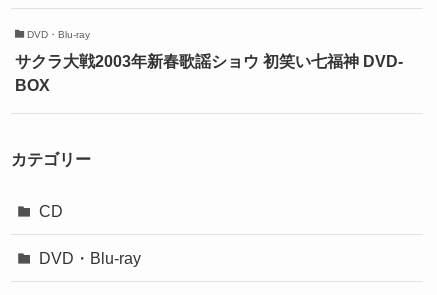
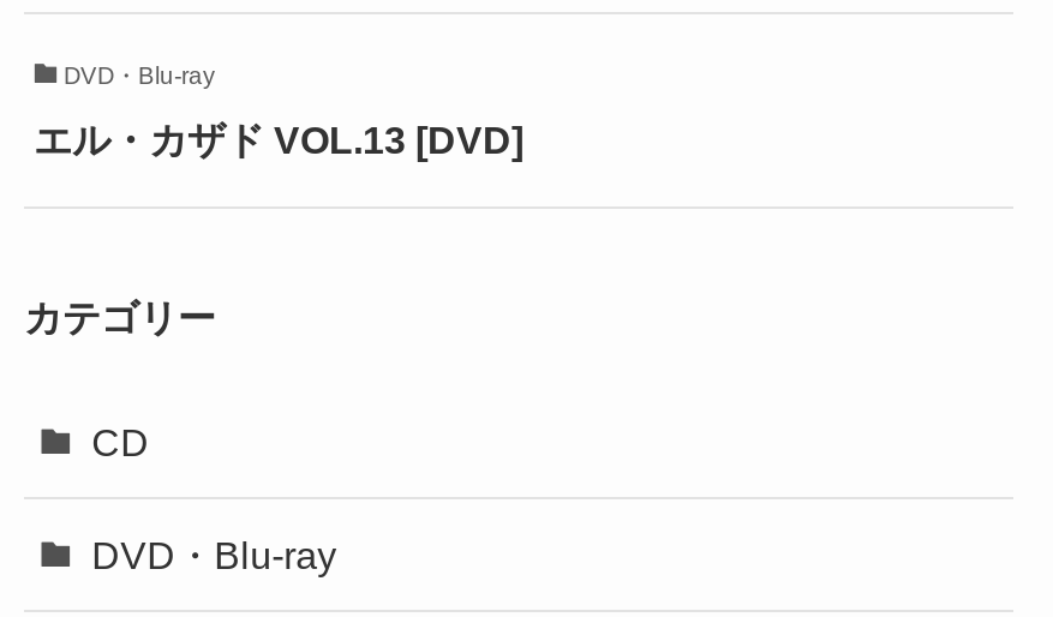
- サクラ大戦2003年新春歌謡ショウ 初笑い七福神 DVD-
- BOX
+ エル・カザド VOL.13 [DVD]
